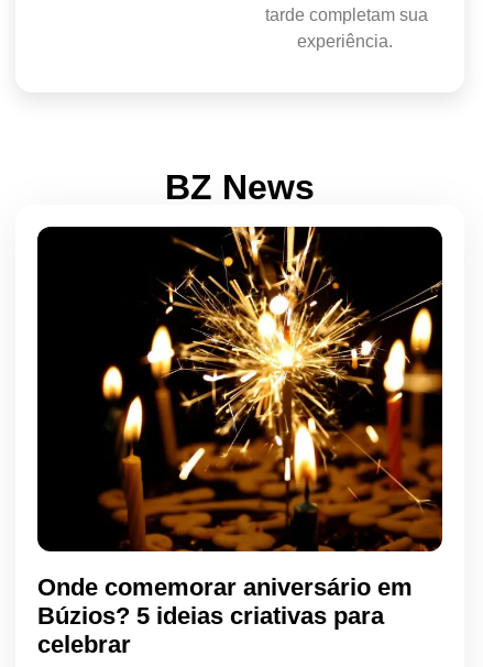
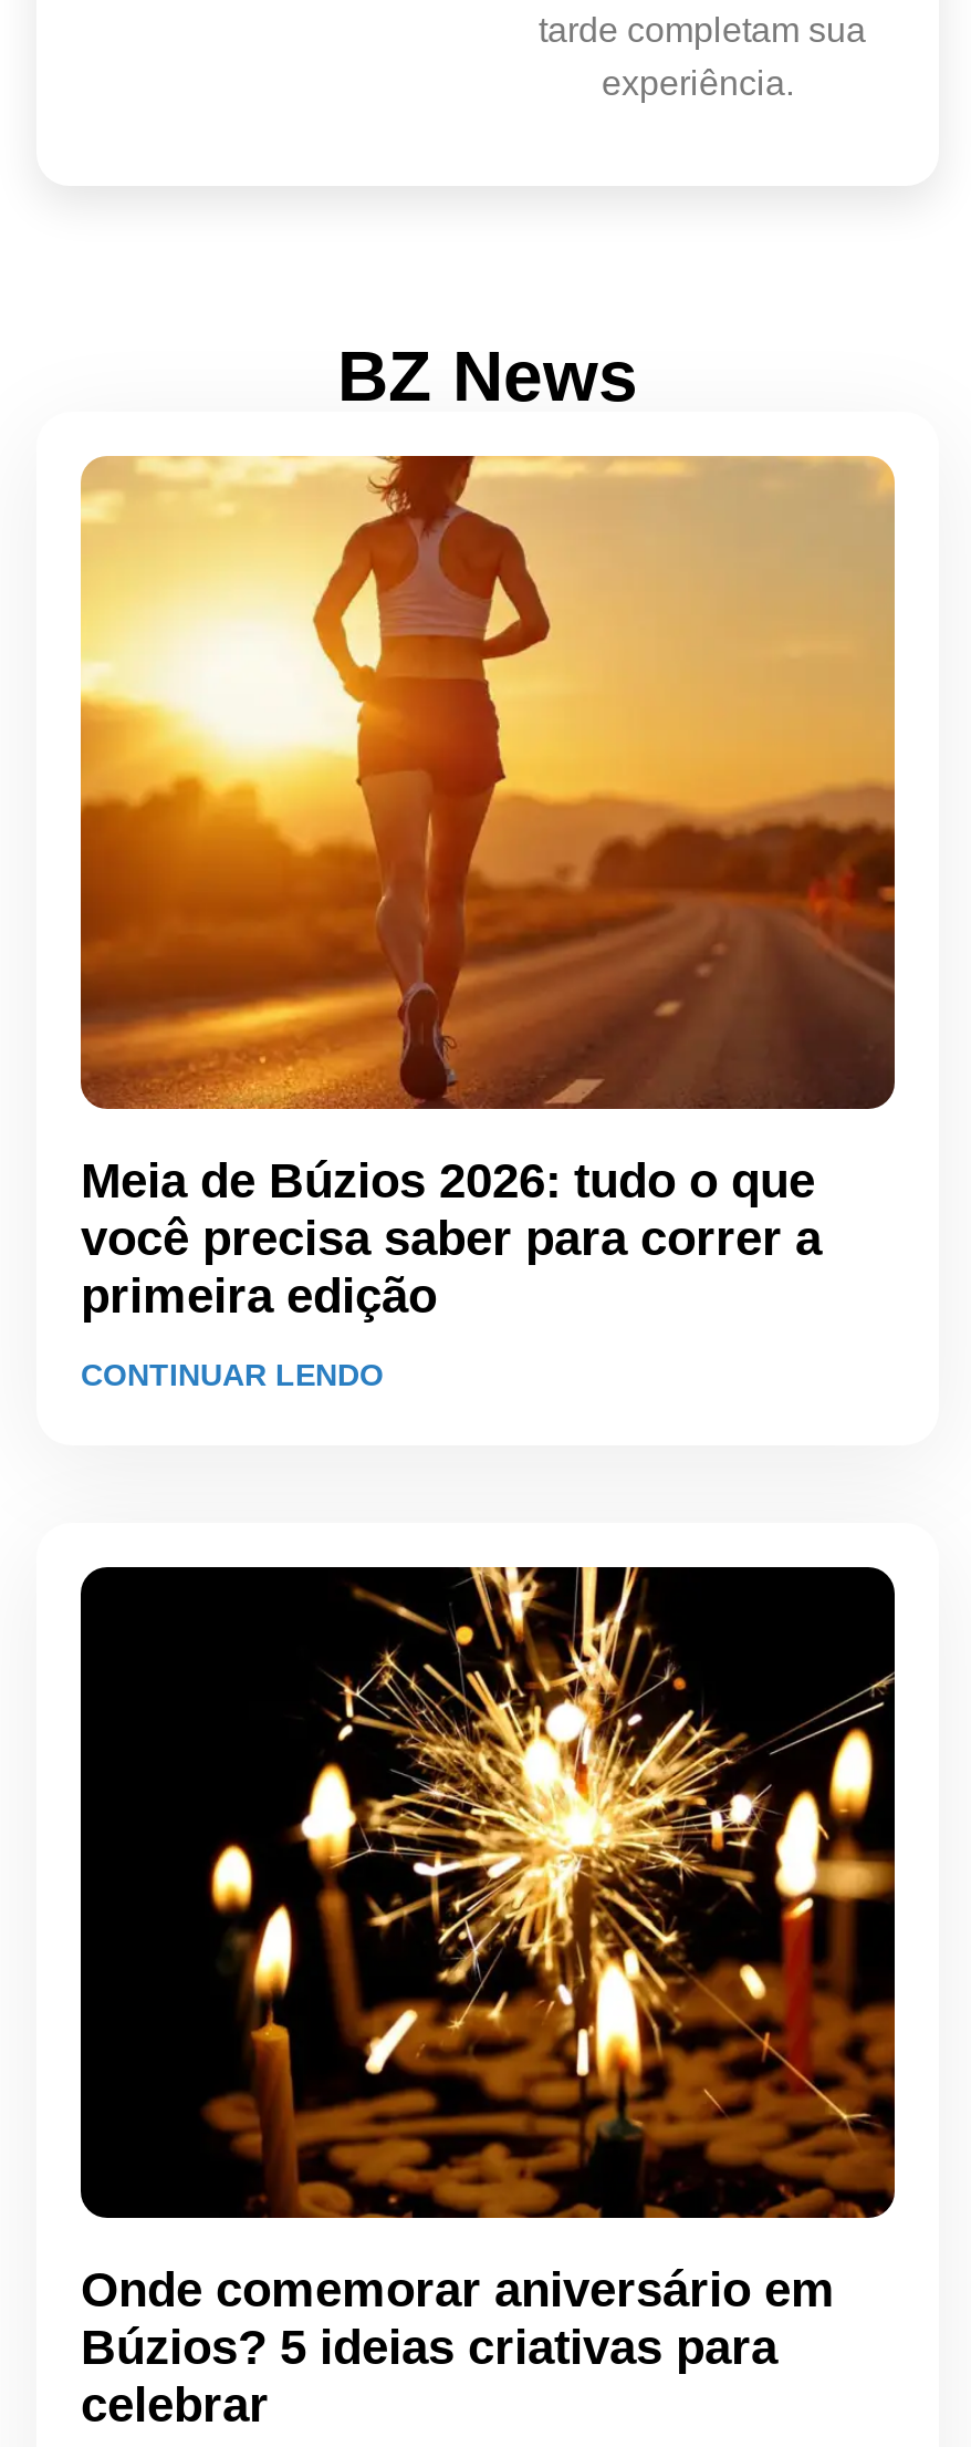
+ [image]
+ Meia de Búzios 2026: tudo o que
+ você precisa saber para correr a
+ primeira edição
+ CONTINUAR LENDO
